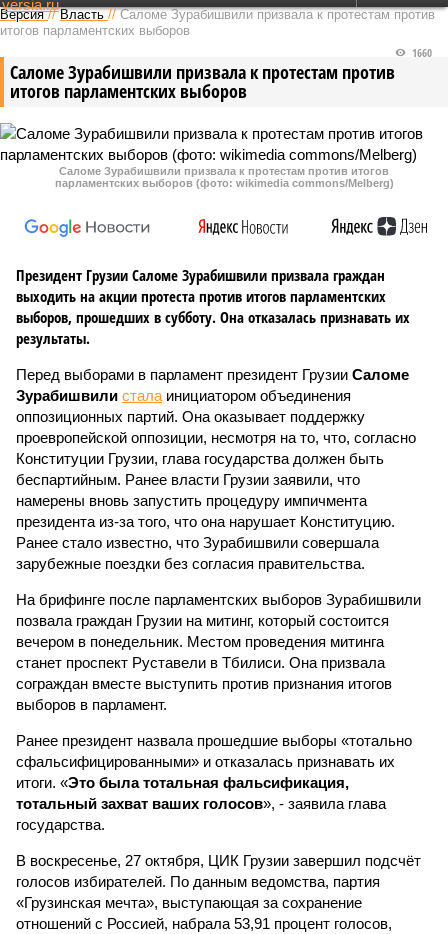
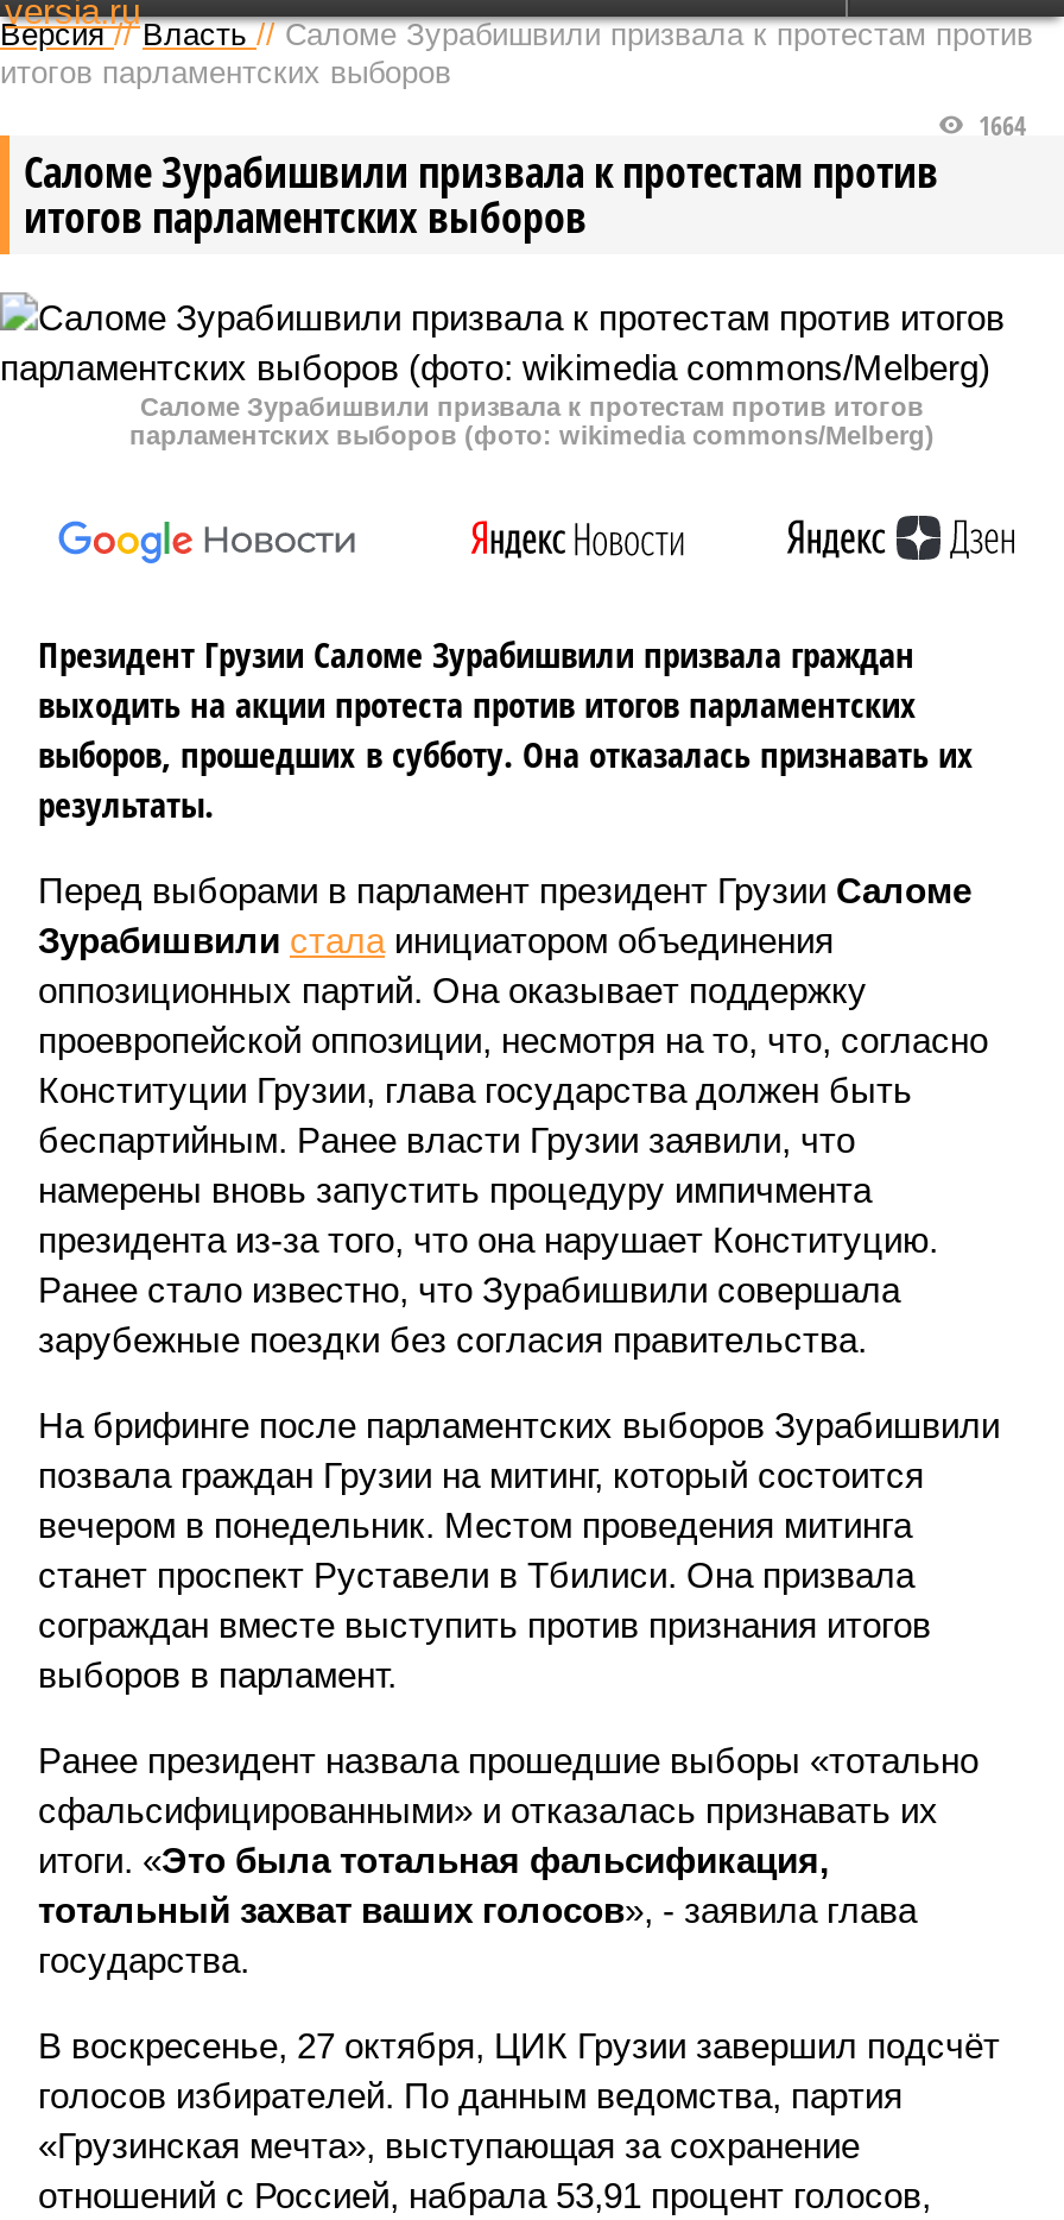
- 1660
+ 1664
